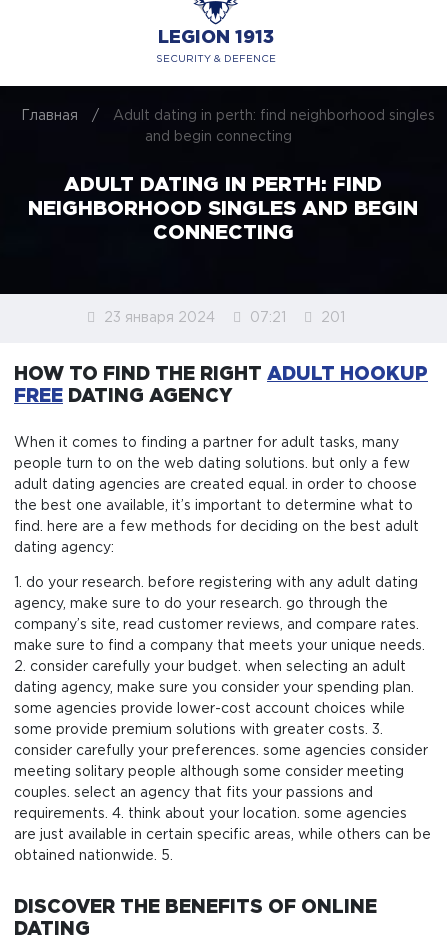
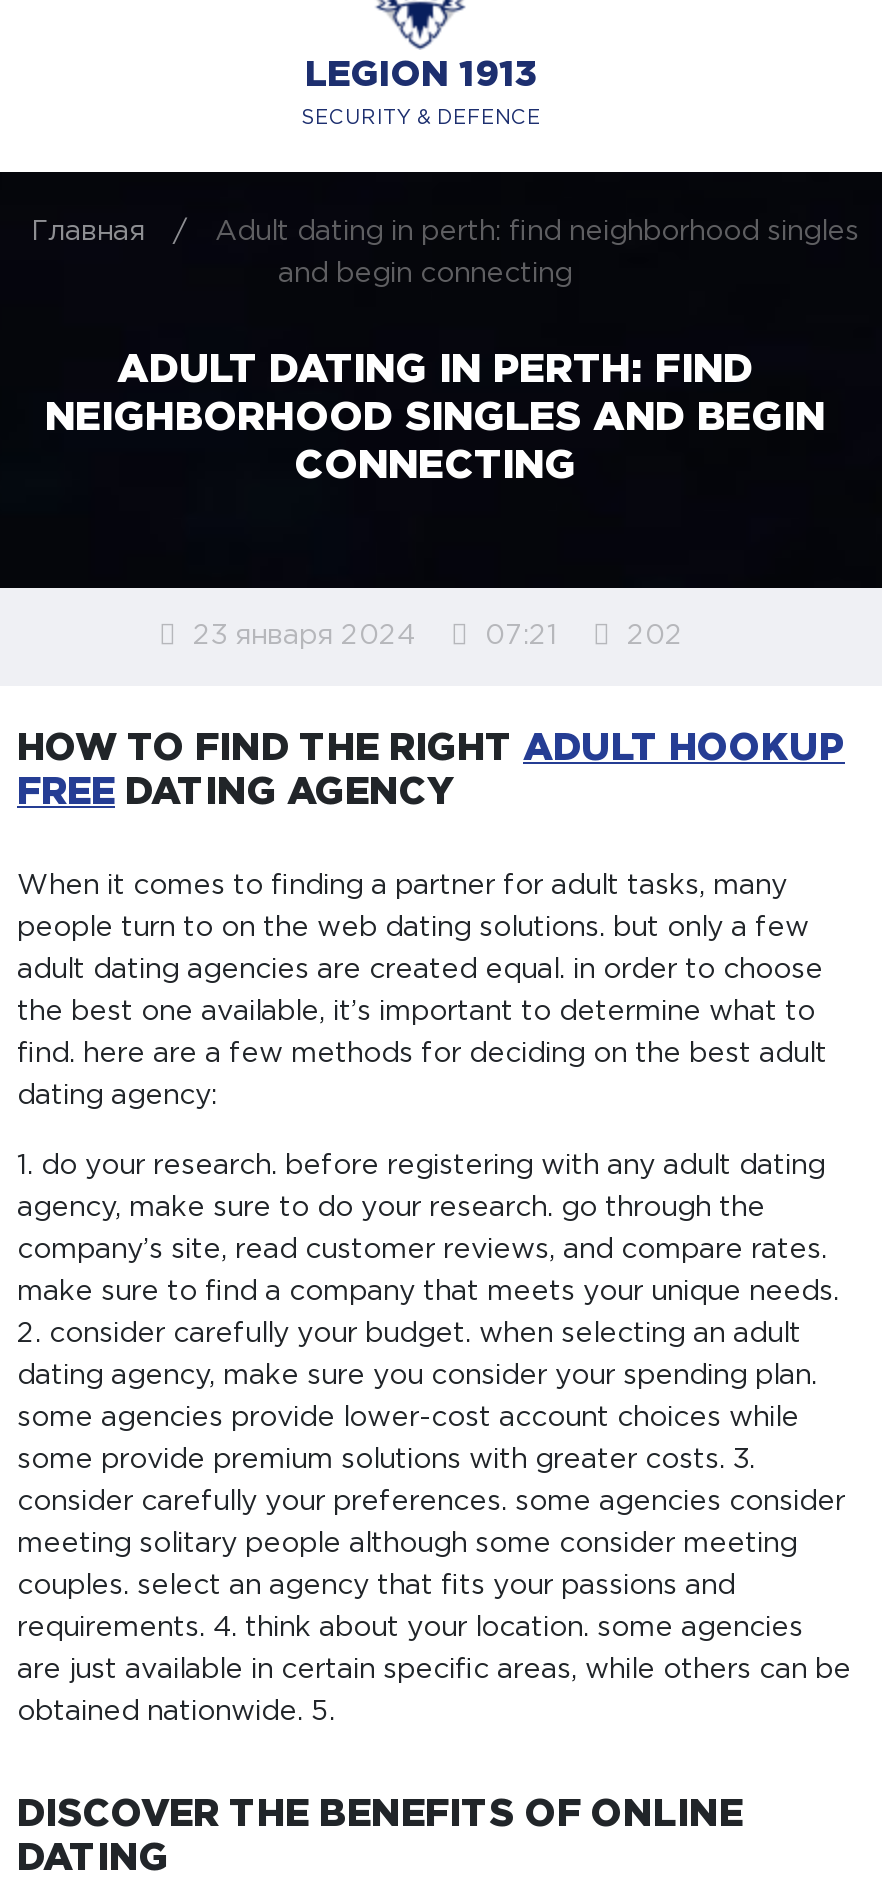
- 201
+ 202
